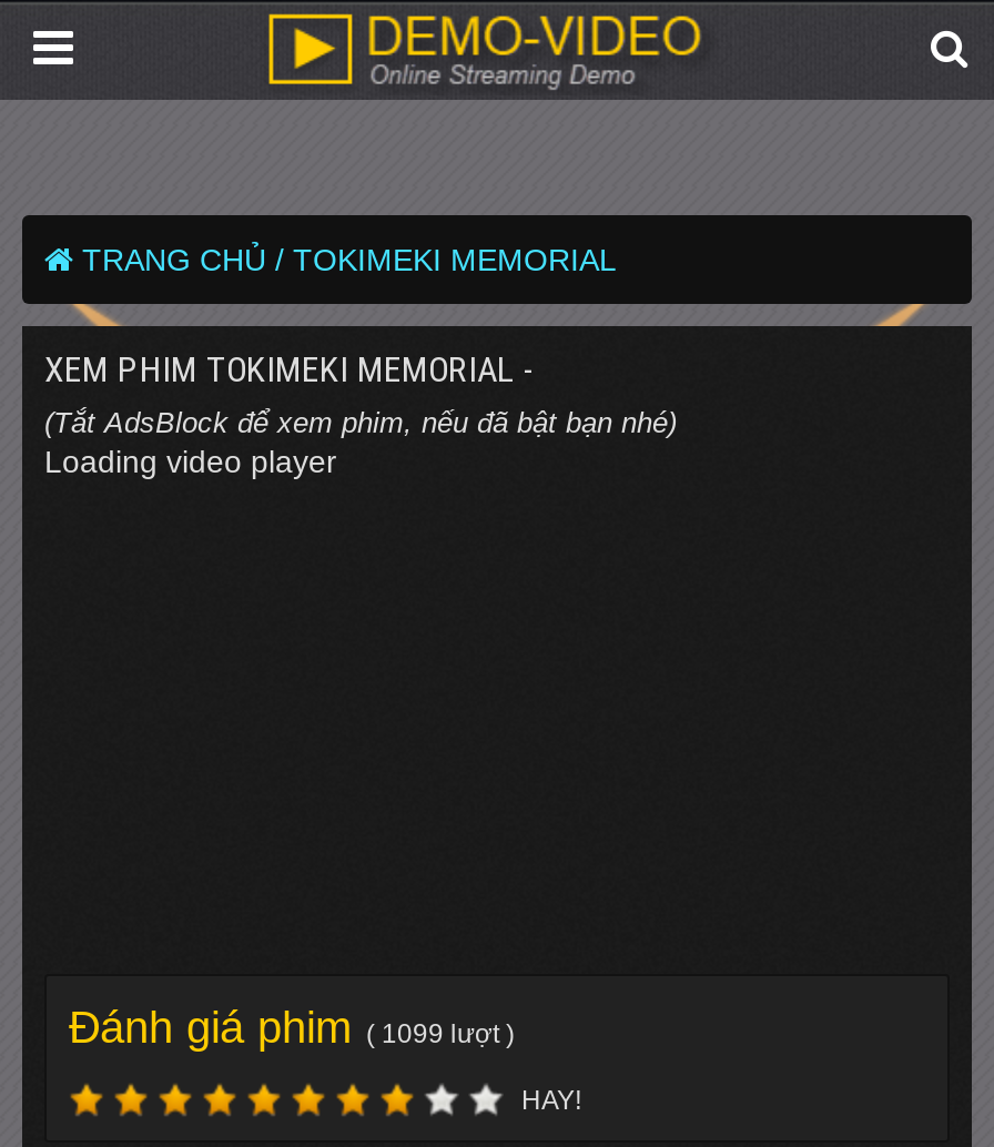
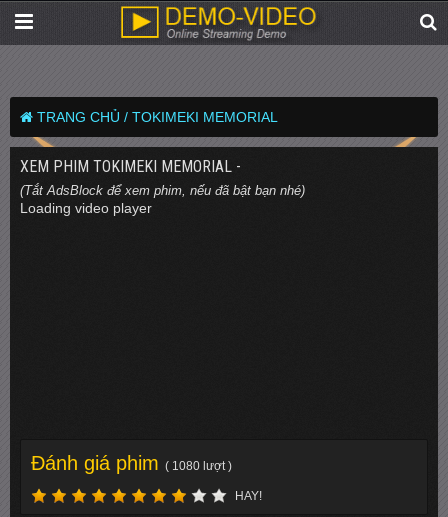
- Đánh giá phim ( 1099 lượt )
+ Đánh giá phim ( 1080 lượt )
